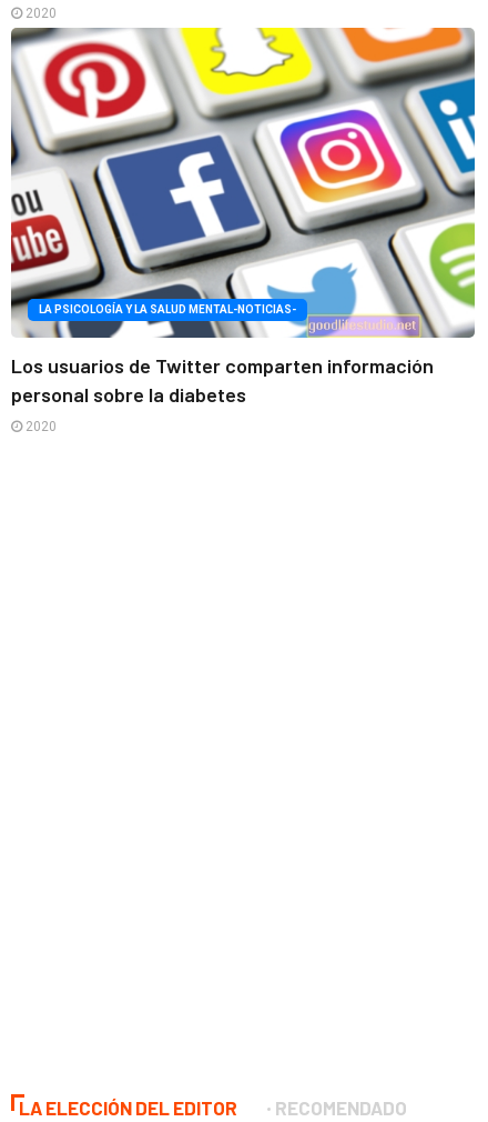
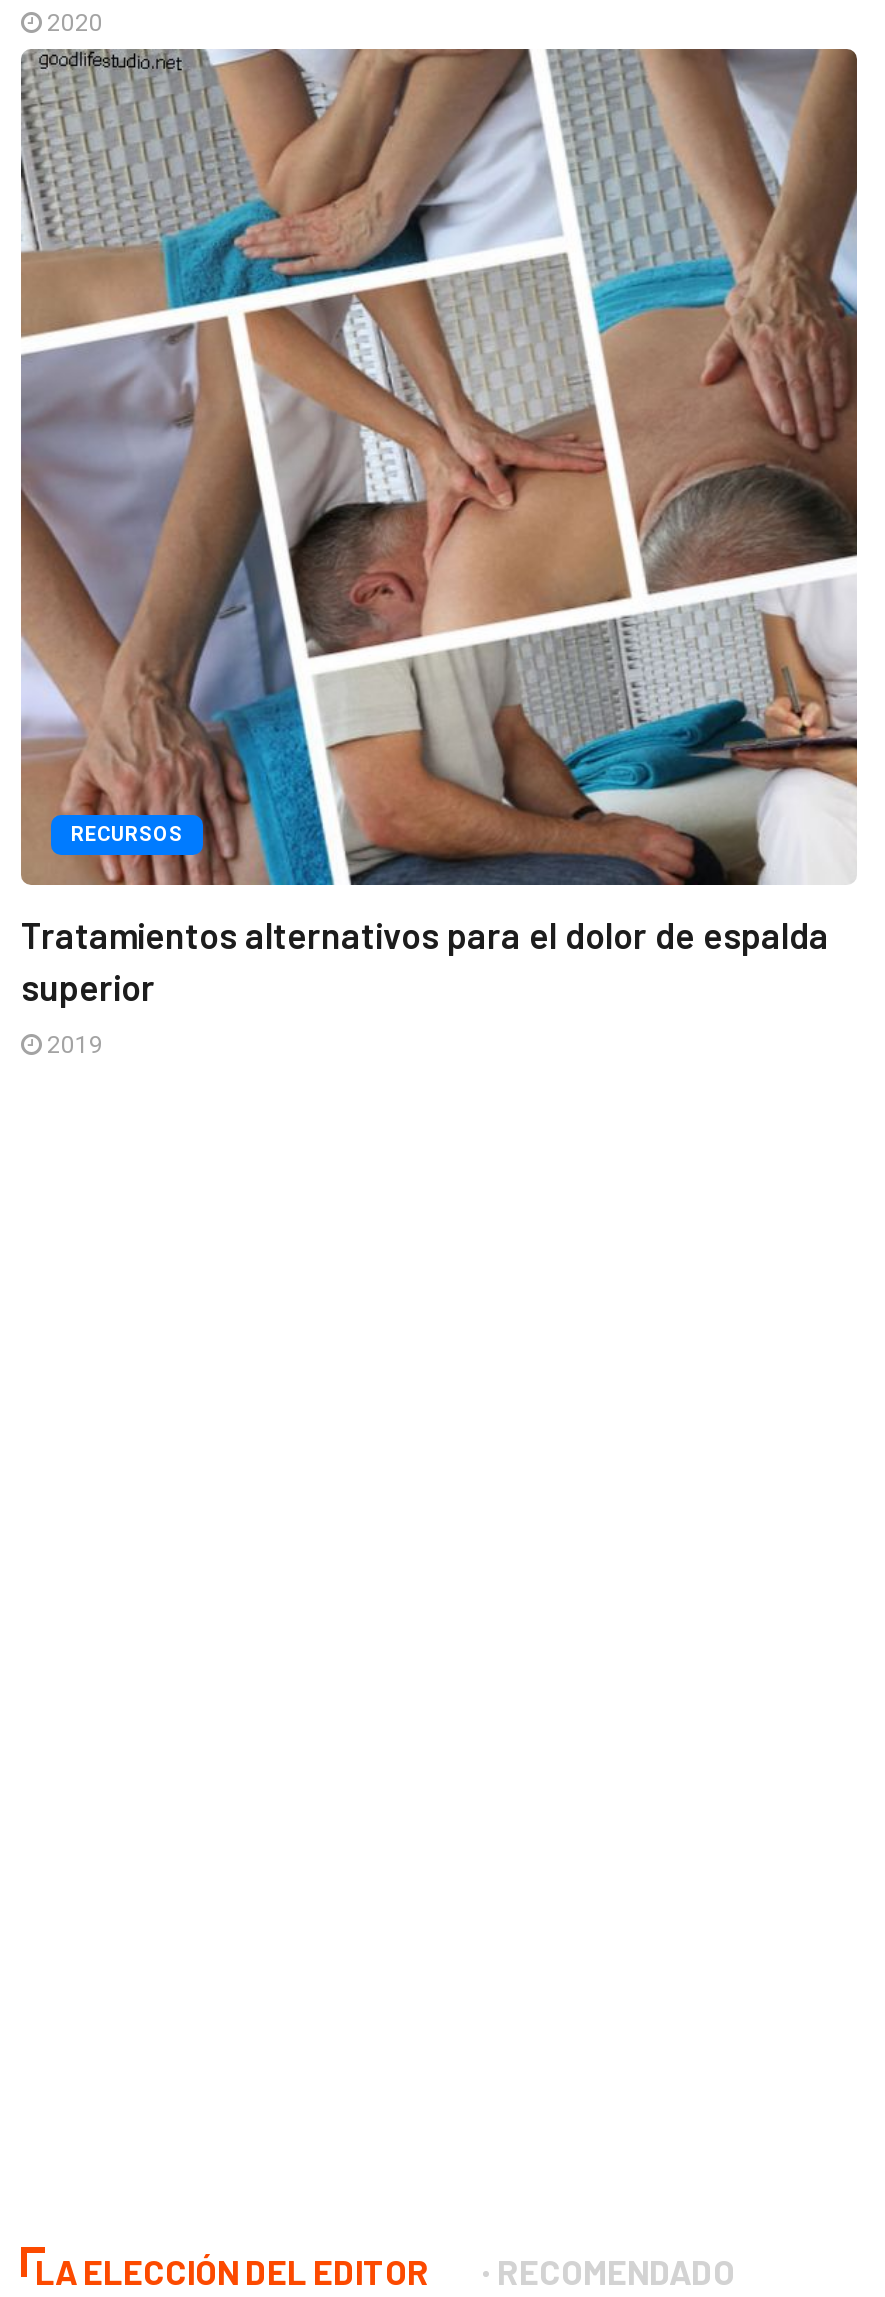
- [image]
- LA PSICOLOGÍA Y LA SALUD MENTAL-NOTICIAS-
+ [image]
+ RECURSOS

- Los usuarios de Twitter comparten información
- personal sobre la diabetes
+ Tratamientos alternativos para el dolor de espalda
+ superior

- 2020
+ 2019
